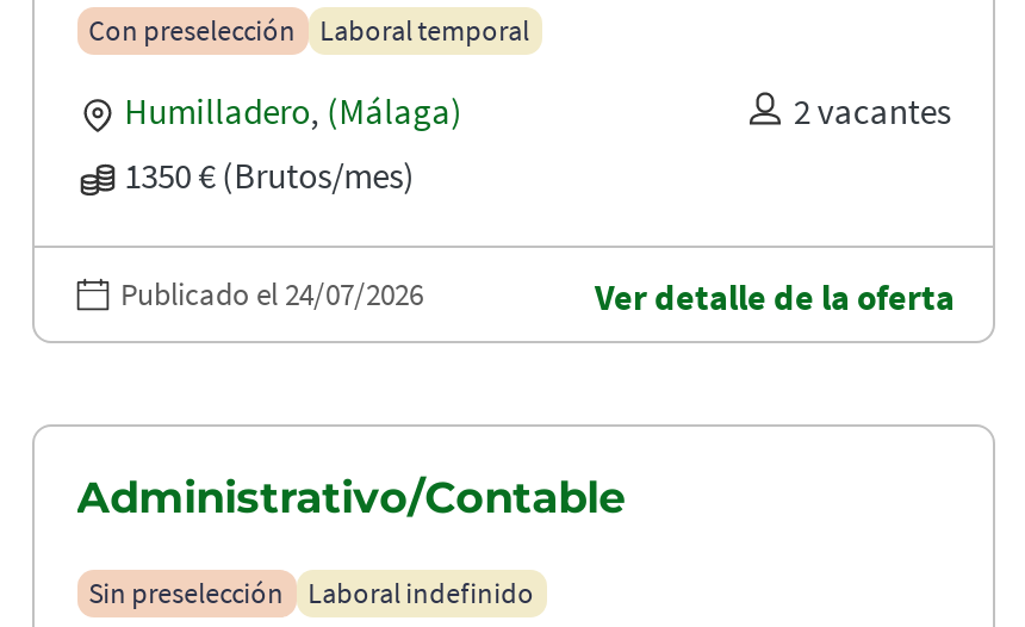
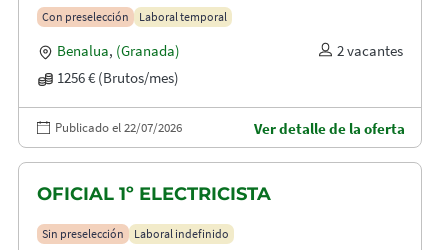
- Humilladero, (Málaga)
+ Benalua, (Granada)

- 1350 € (Brutos/mes)
+ 1256 € (Brutos/mes)

- Publicado el 24/07/2026
+ Publicado el 22/07/2026

- Administrativo/Contable
+ OFICIAL 1º ELECTRICISTA
